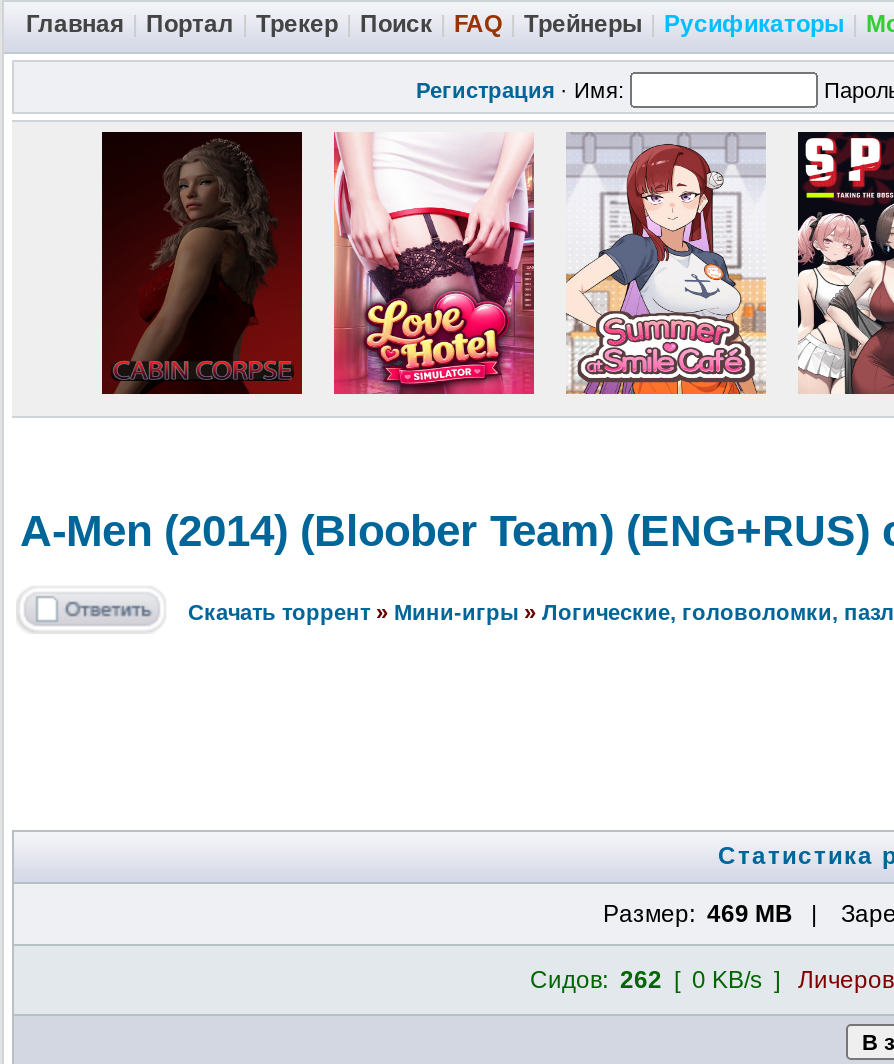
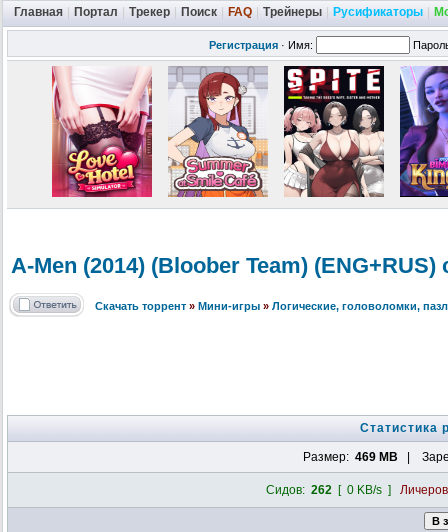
- [image]
+ [image]

- [image]
+ [image]

- [image]
+ [image]

- [image]
+ [image]
